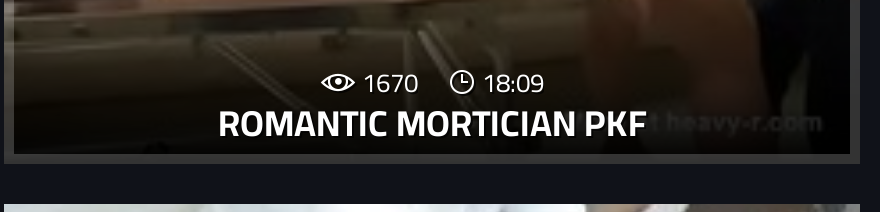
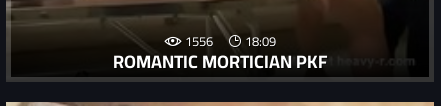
- 1670 18:09
+ 1556 18:09
